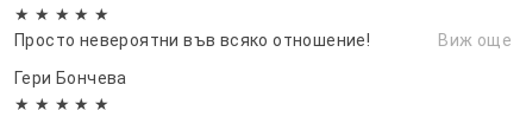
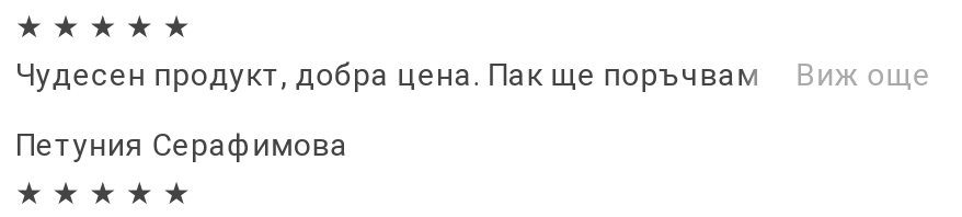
- Просто невероятни във всяко отношение!
+ Чудесен продукт, добра цена. Пак ще поръчвам

- Гери Бончева
+ Петуния Серафимова
